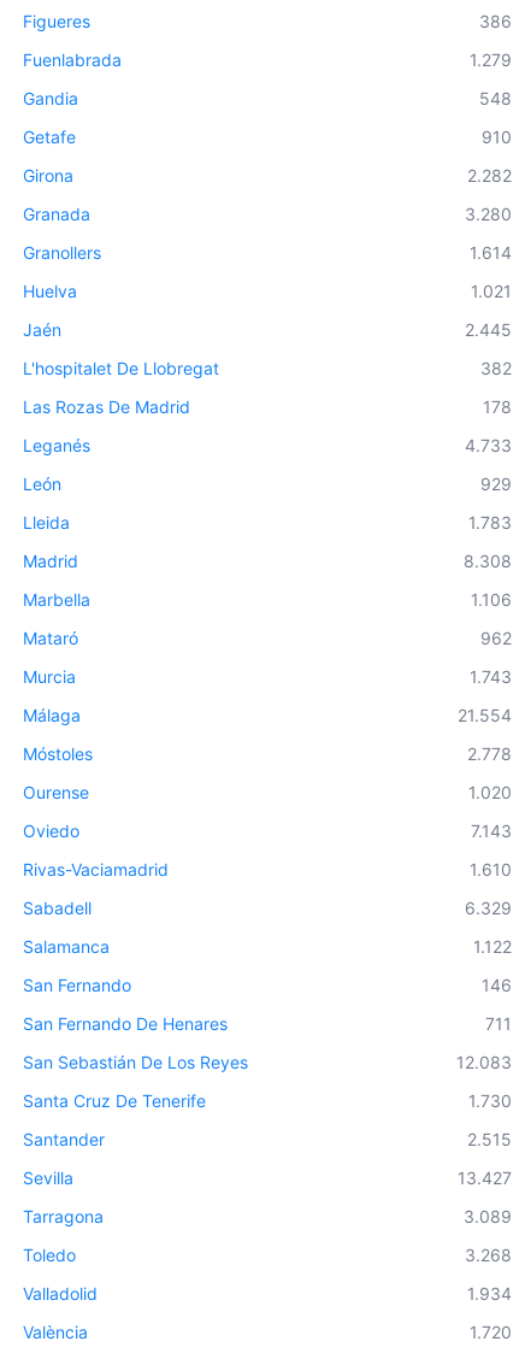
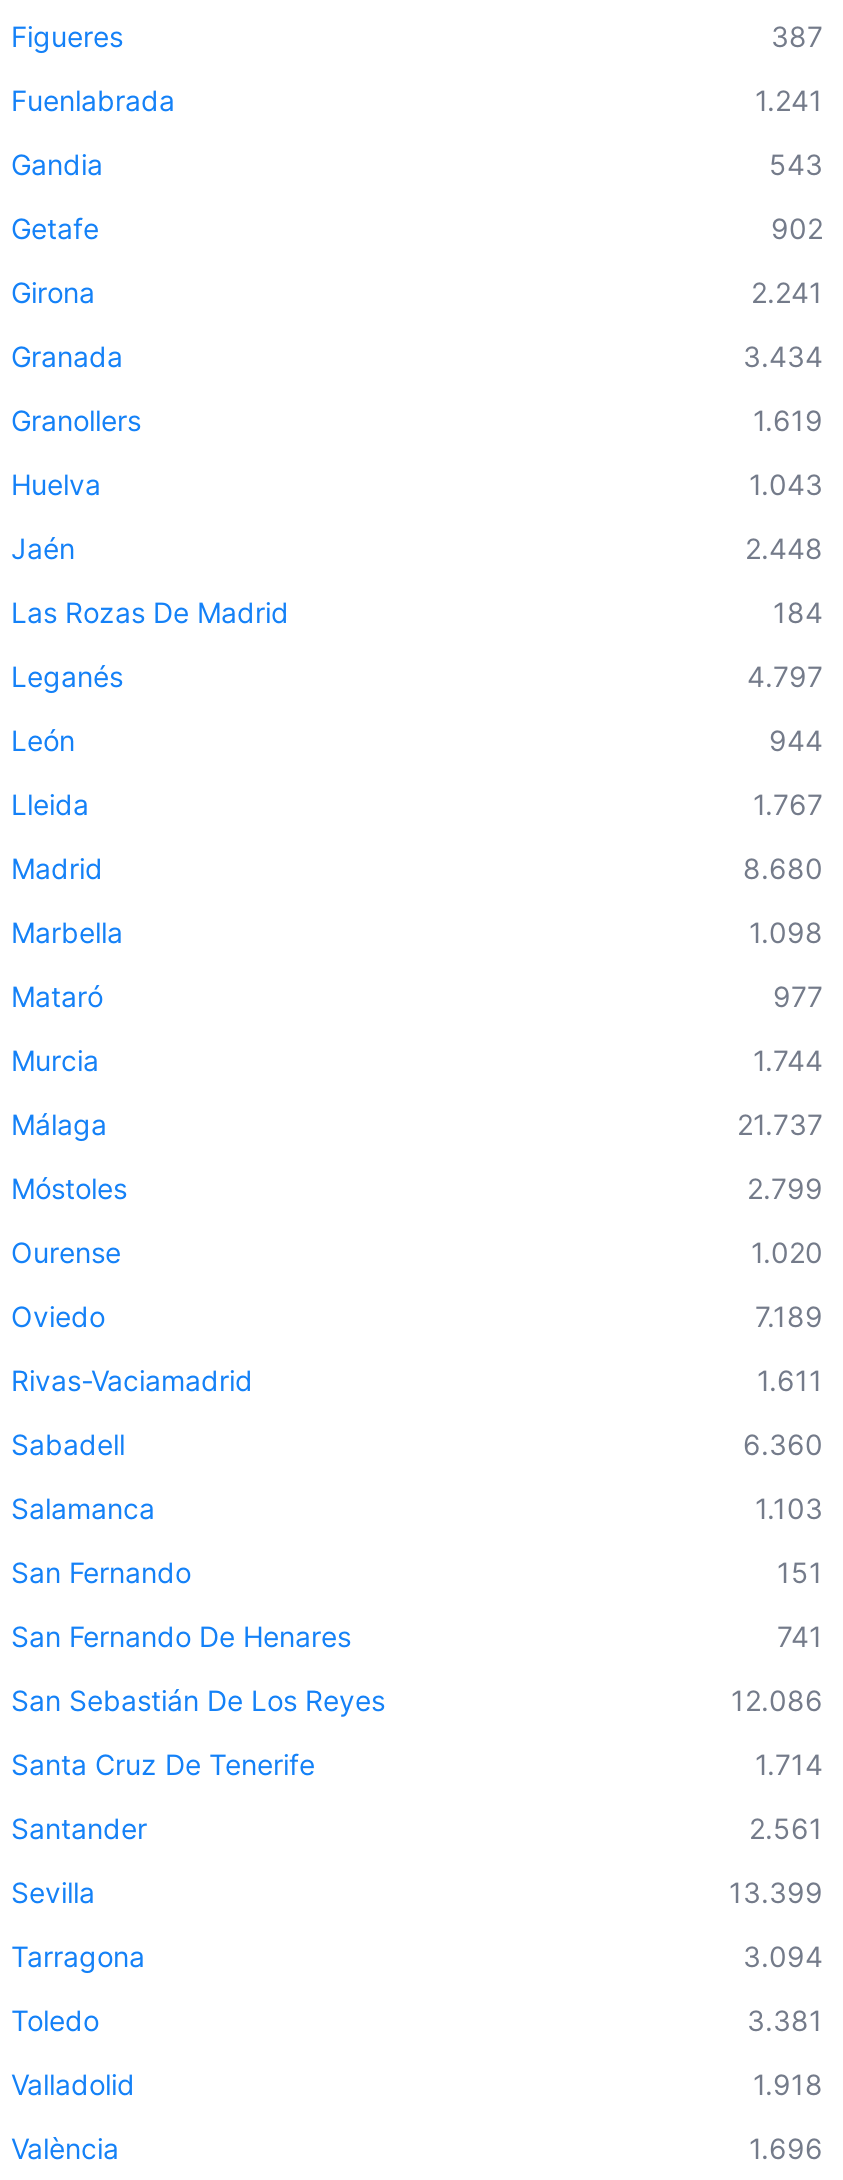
- 386
+ 387

- 1.279
+ 1.241

- 548
+ 543

- 910
+ 902

- 2.282
+ 2.241

- 3.280
+ 3.434

- 1.614
+ 1.619

- 1.021
+ 1.043

- 2.445
- L'hospitalet De Llobregat
- 382
+ 2.448

- 178
+ 184

- 4.733
+ 4.797

- 929
+ 944

- 1.783
+ 1.767

- 8.308
+ 8.680

- 1.106
+ 1.098

- 962
+ 977

- 1.743
+ 1.744

- 21.554
+ 21.737

- 2.778
+ 2.799

- 7.143
+ 7.189

- 1.610
+ 1.611

- 6.329
+ 6.360

- 1.122
+ 1.103

- 146
+ 151

- 711
+ 741

- 12.083
+ 12.086

- 1.730
+ 1.714

- 2.515
+ 2.561

- 13.427
+ 13.399

- 3.089
+ 3.094

- 3.268
+ 3.381

- 1.934
+ 1.918

- 1.720
+ 1.696
